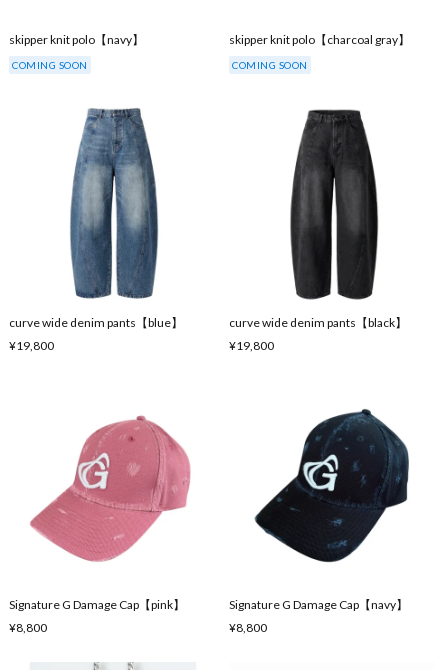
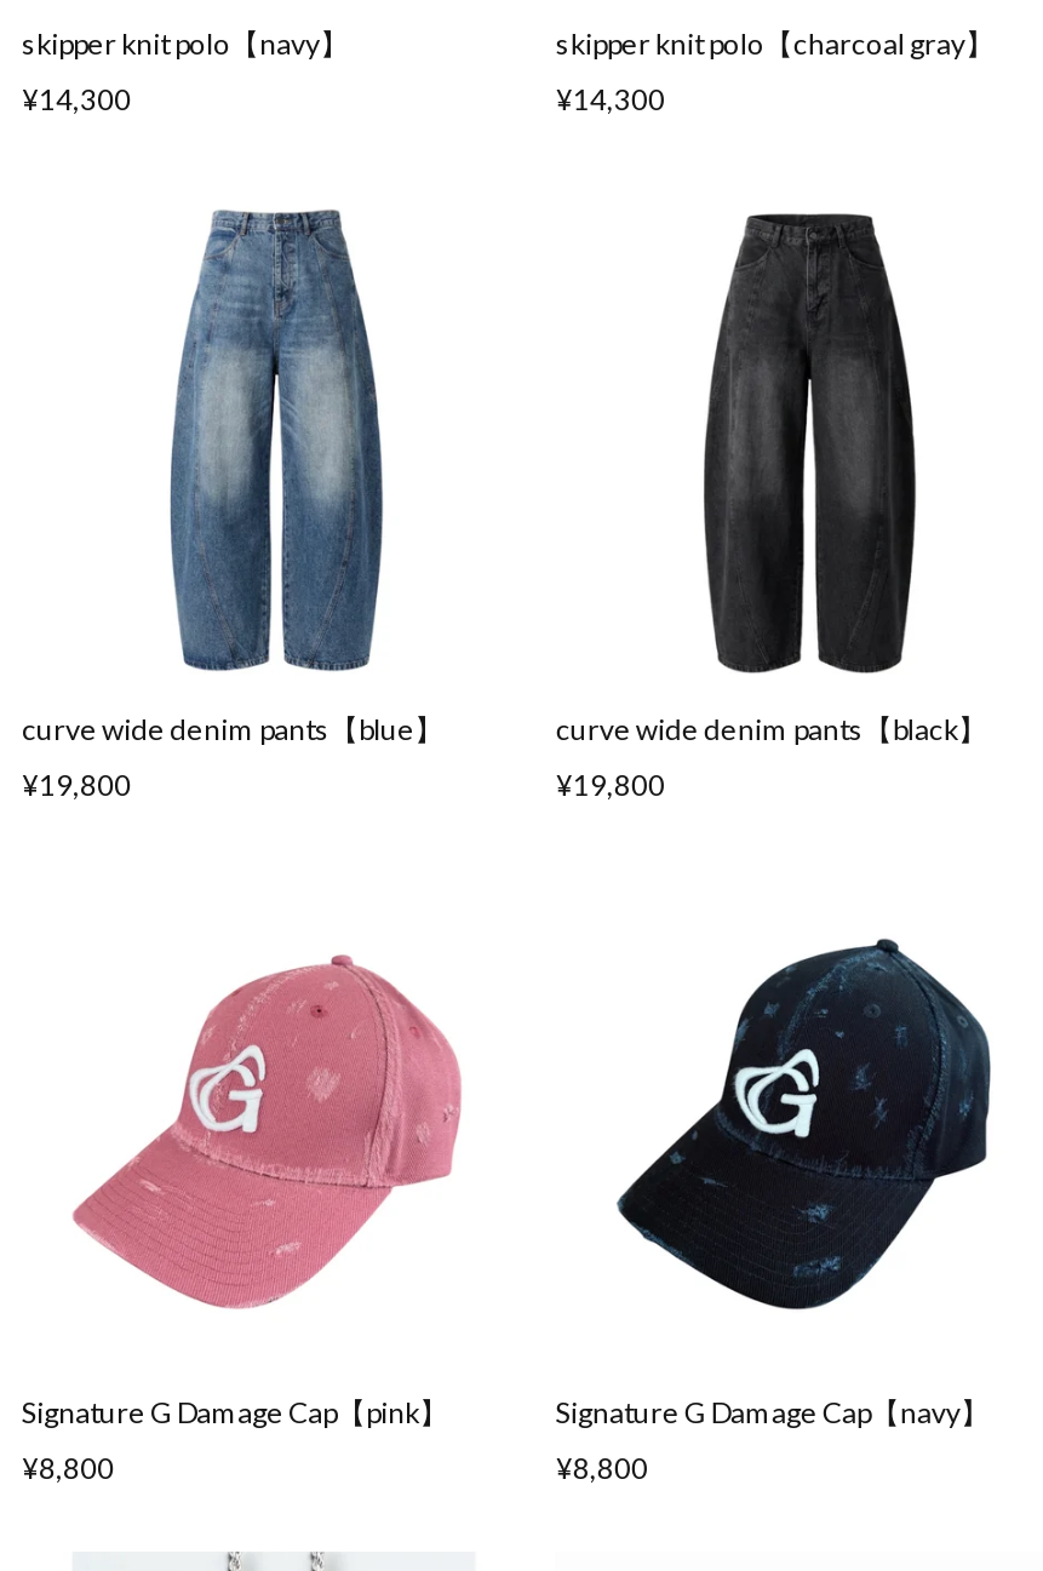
- COMING SOON
+ ¥14,300

- COMING SOON
+ ¥14,300
